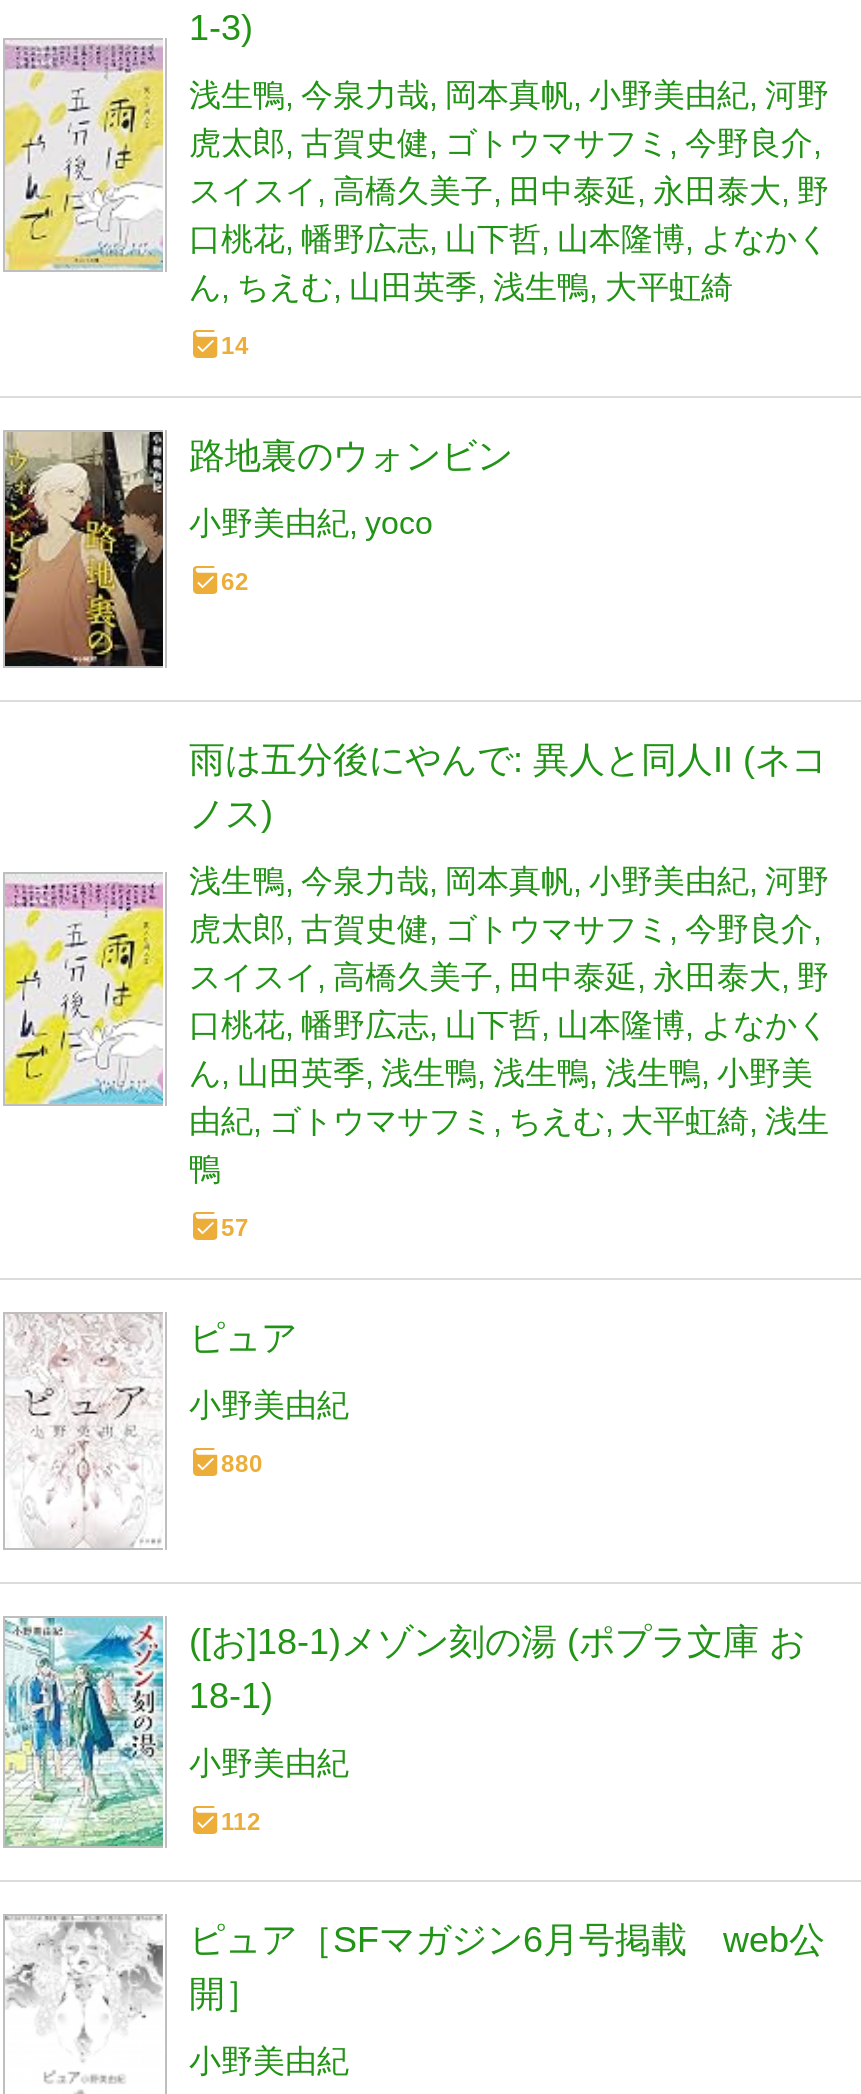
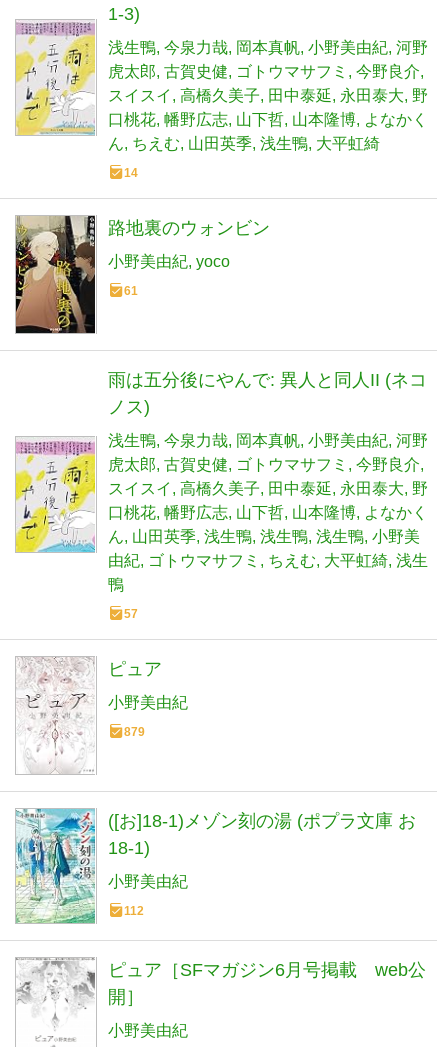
- 62
+ 61

- 880
+ 879
